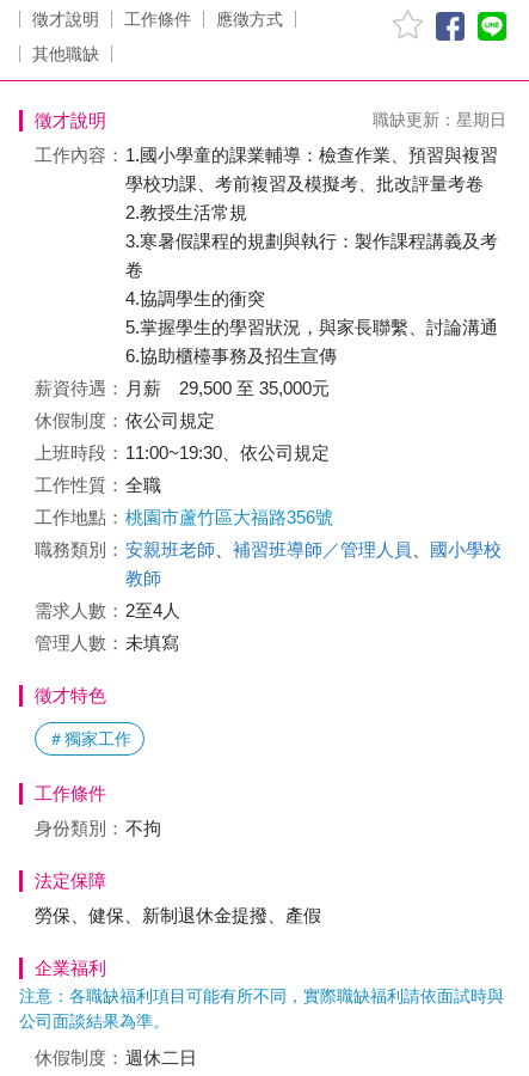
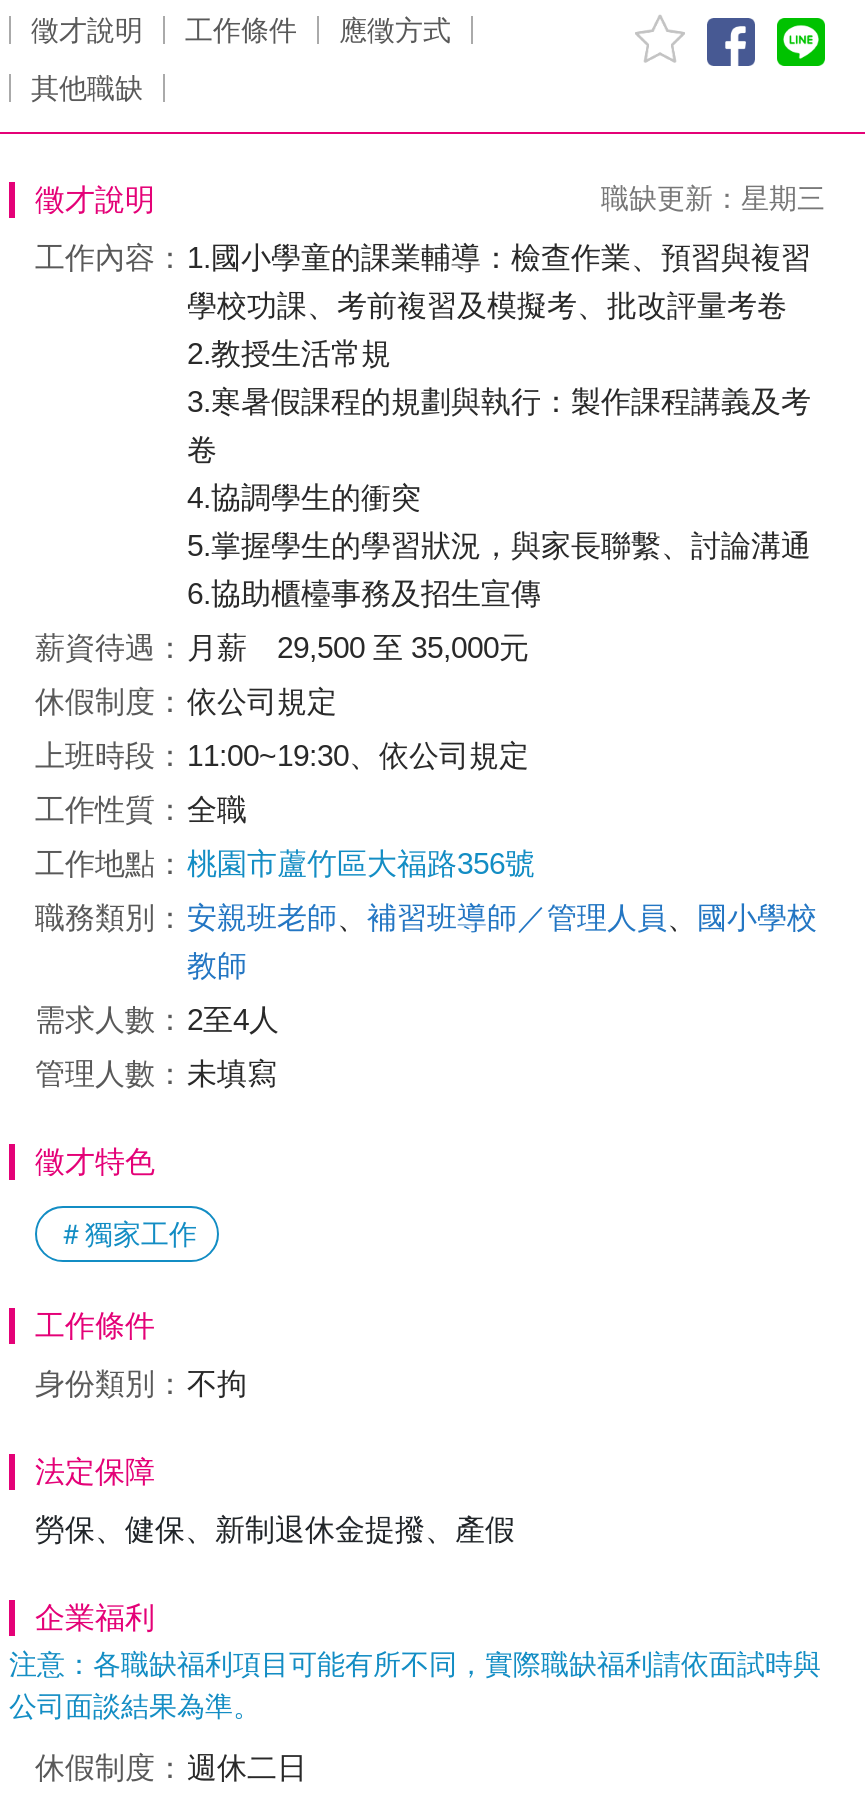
- 職缺更新：星期日
+ 職缺更新：星期三
